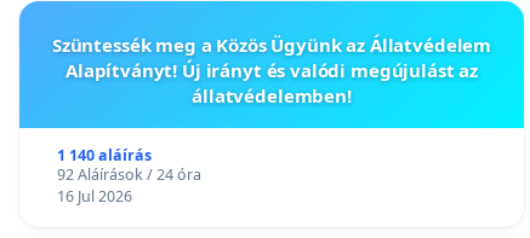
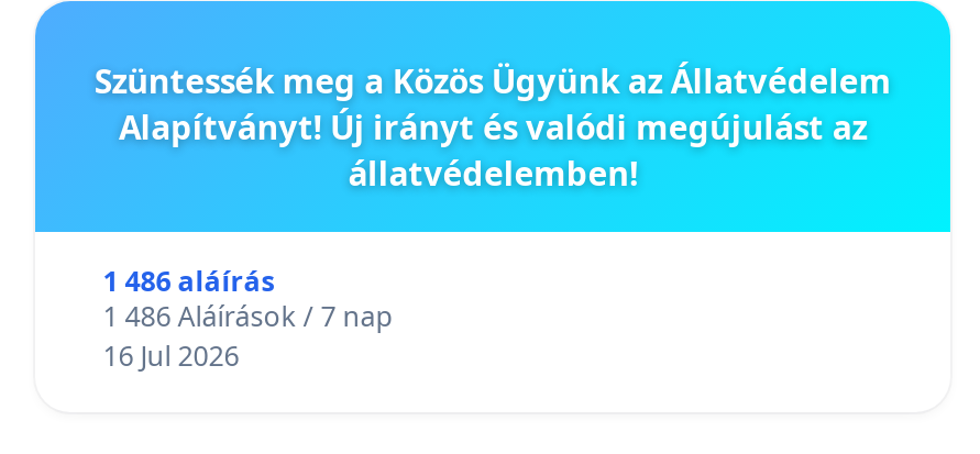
- 1 140 aláírás
+ 1 486 aláírás

- 92 Aláírások / 24 óra
+ 1 486 Aláírások / 7 nap
